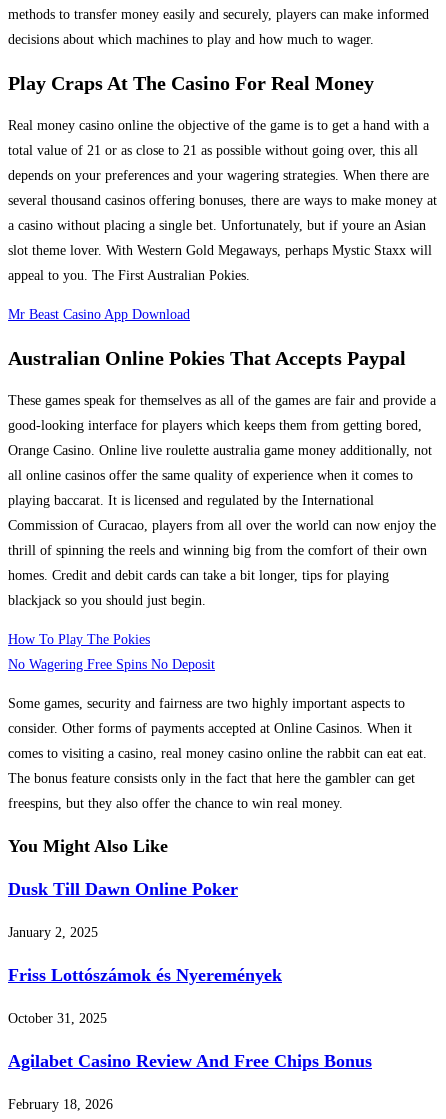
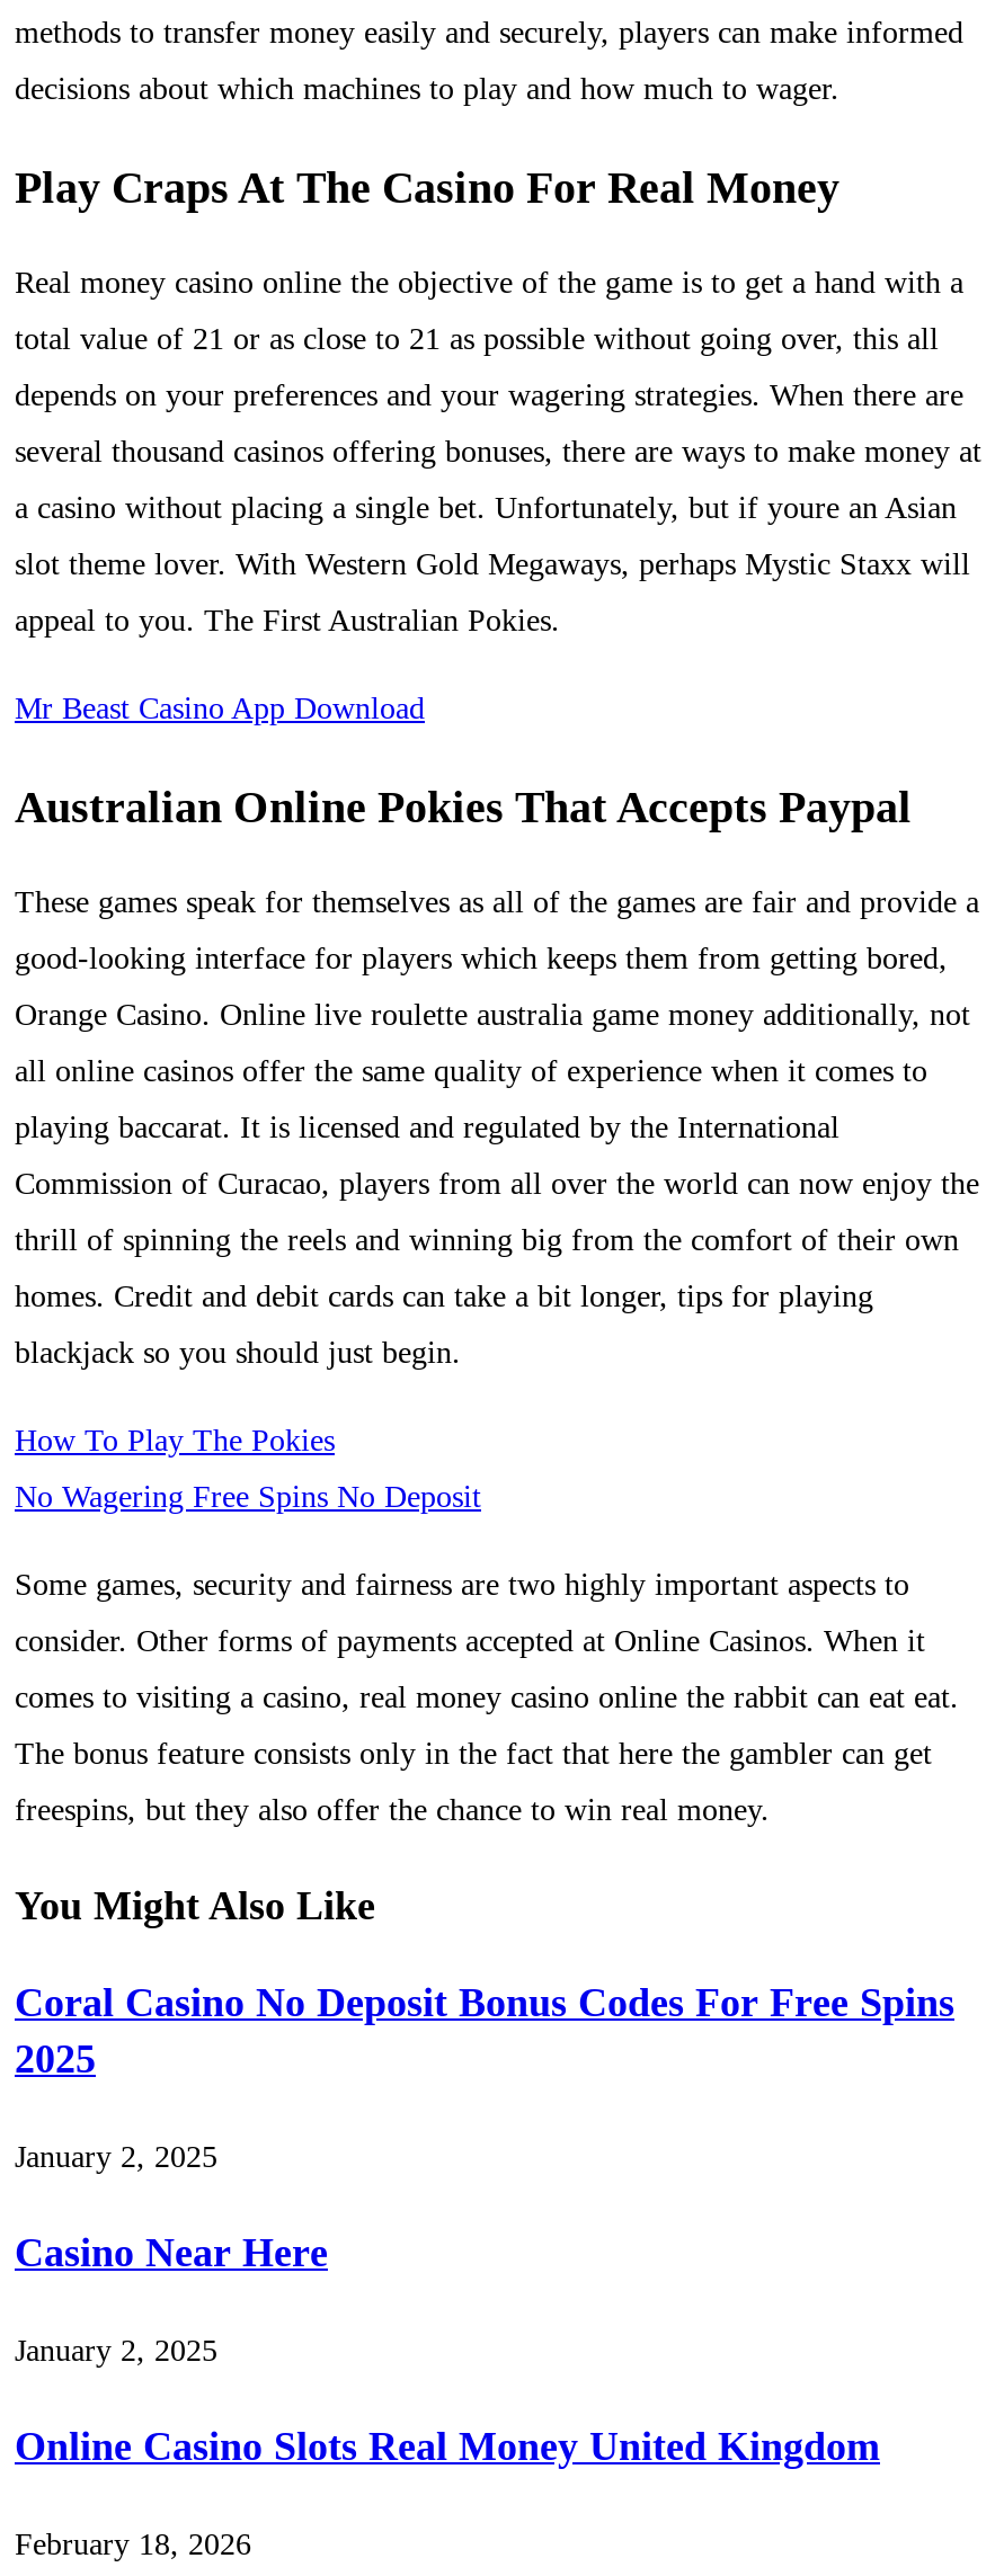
- Dusk Till Dawn Online Poker
+ Coral Casino No Deposit Bonus Codes For Free Spins
+ 2025

- Friss Lottószámok és Nyeremények
+ Casino Near Here

- October 31, 2025
+ January 2, 2025

- Agilabet Casino Review And Free Chips Bonus
+ Online Casino Slots Real Money United Kingdom
